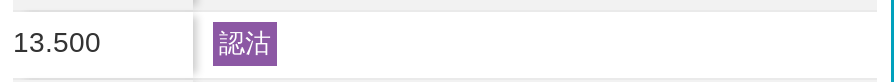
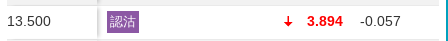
+ 3.894
+ -0.057
